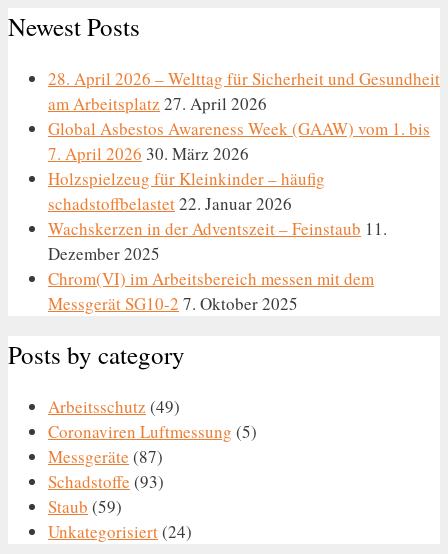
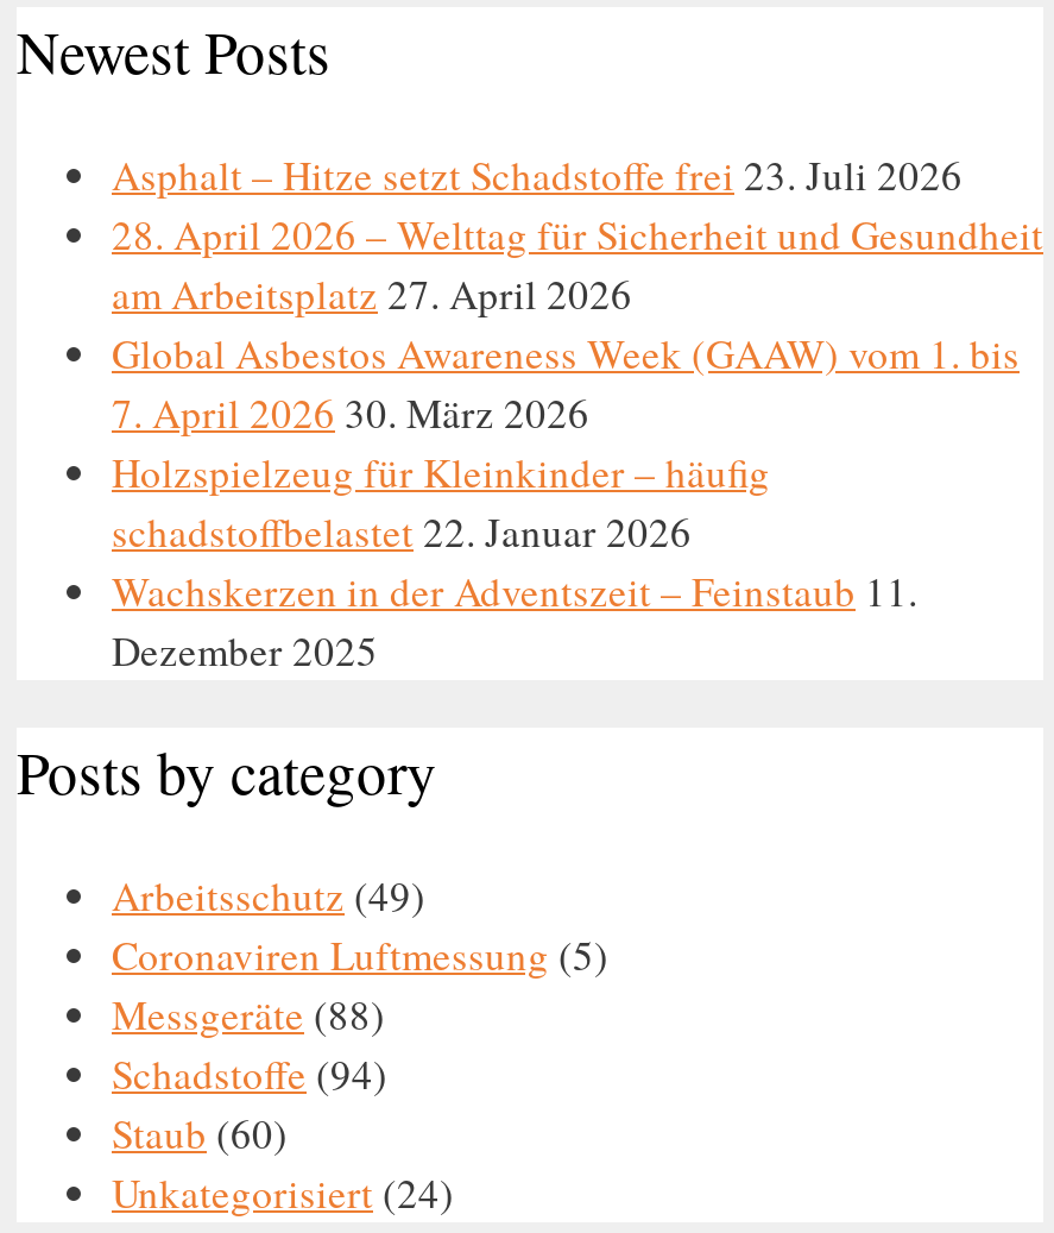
+ Asphalt – Hitze setzt Schadstoffe frei 23. Juli 2026

moved down: 28. April 2026 – Welttag für Sicherheit und Gesundheit | am Arbeitsplatz 27. April 2026 | Global Asbestos Awareness Week (GAAW) vom 1. bis | 7. April 2026 30. März 2026 | Holzspielzeug für Kleinkinder – häufig | schadstoffbelastet 22. Januar 2026 | Wachskerzen in der Adventszeit – Feinstaub 11. | Dezember 2025

- Chrom(VI) im Arbeitsbereich messen mit dem
- Messgerät SG10-2 7. Oktober 2025

- Messgeräte (87)
+ Messgeräte (88)

- Schadstoffe (93)
+ Schadstoffe (94)

- Staub (59)
+ Staub (60)
